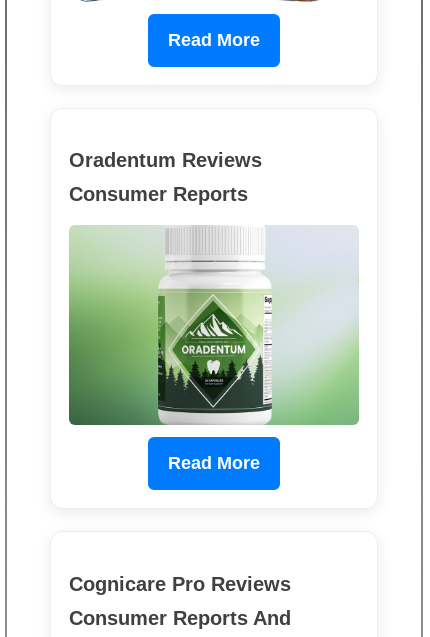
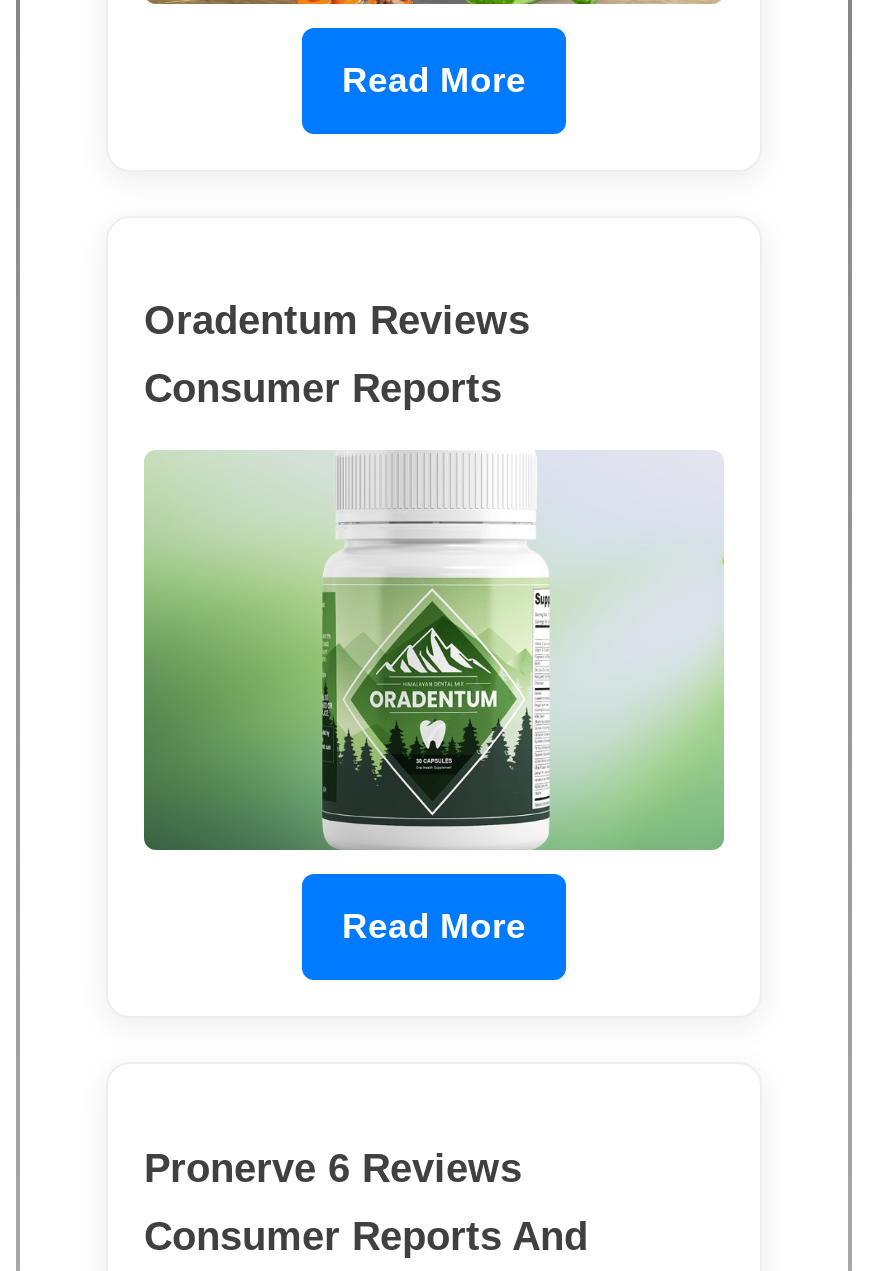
- Cognicare Pro Reviews
+ Pronerve 6 Reviews
